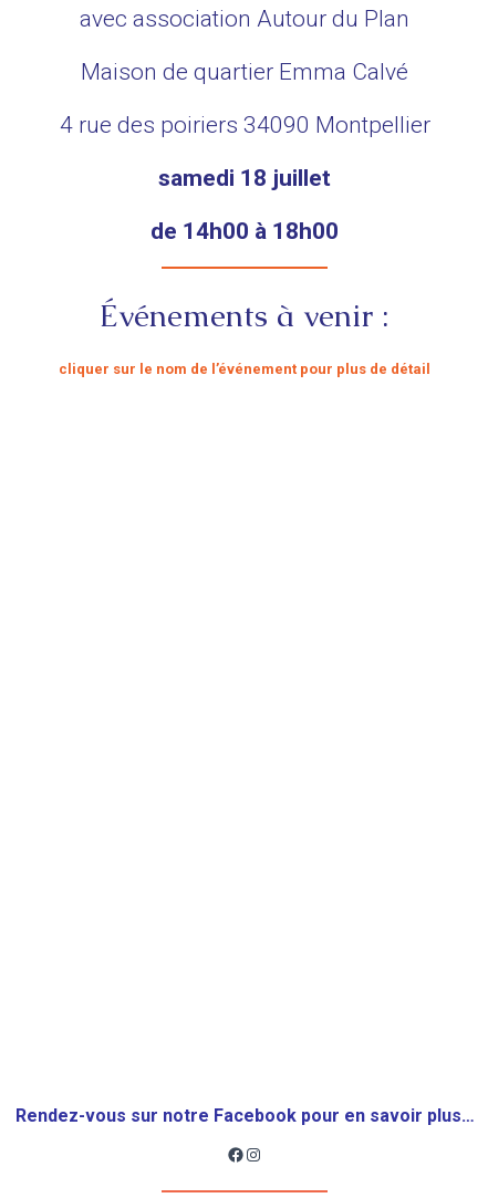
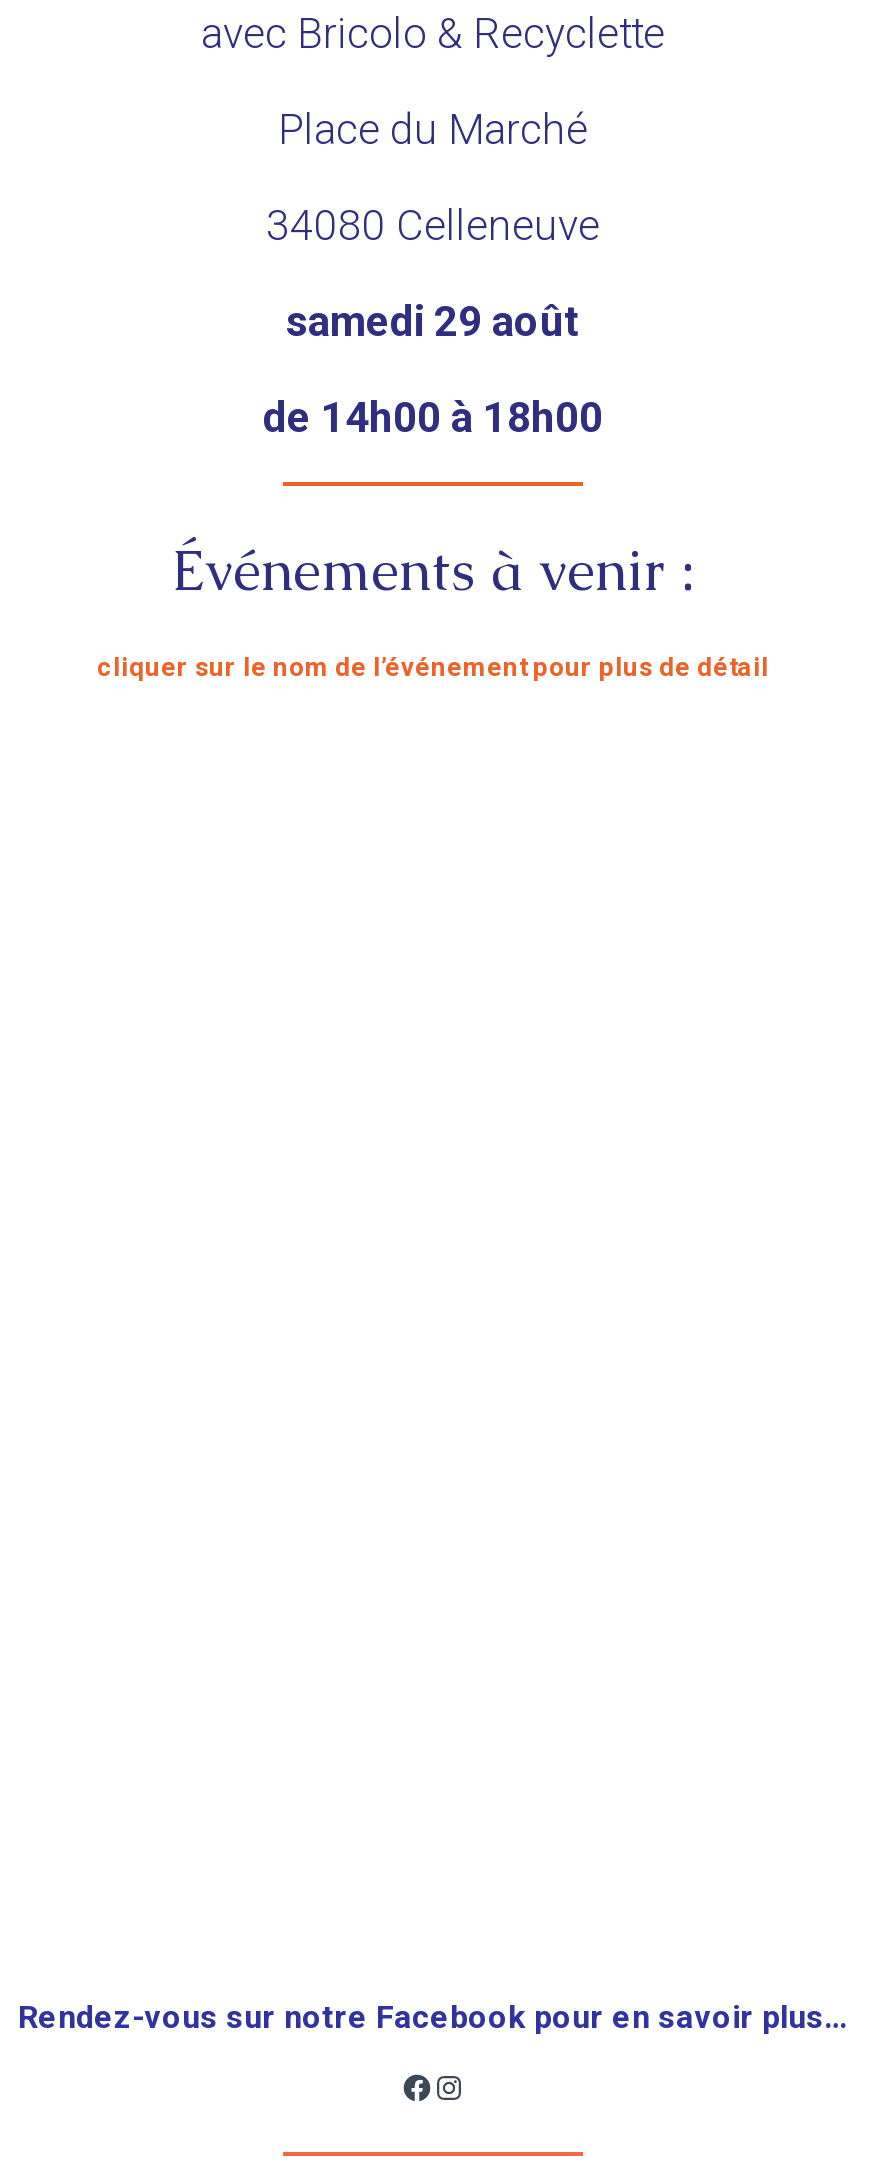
- avec association Autour du Plan
+ avec Bricolo & Recyclette

- Maison de quartier Emma Calvé
+ Place du Marché

- 4 rue des poiriers 34090 Montpellier
+ 34080 Celleneuve

- samedi 18 juillet
+ samedi 29 août
